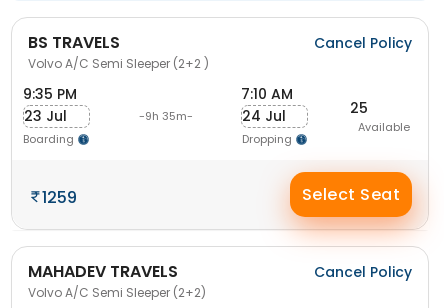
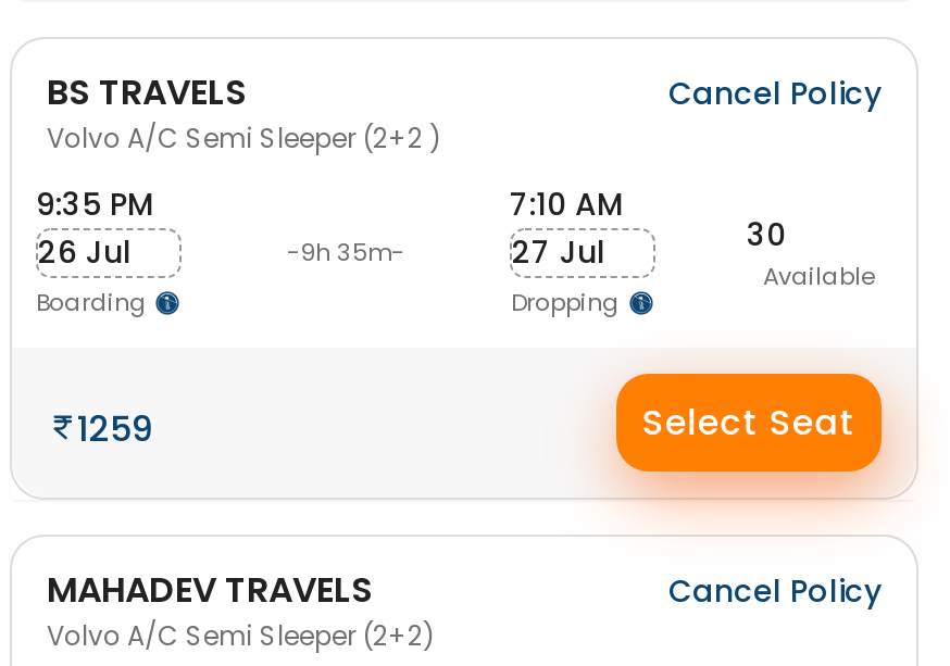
- 25
+ 30

- 23 Jul
+ 26 Jul

- 24 Jul
+ 27 Jul
